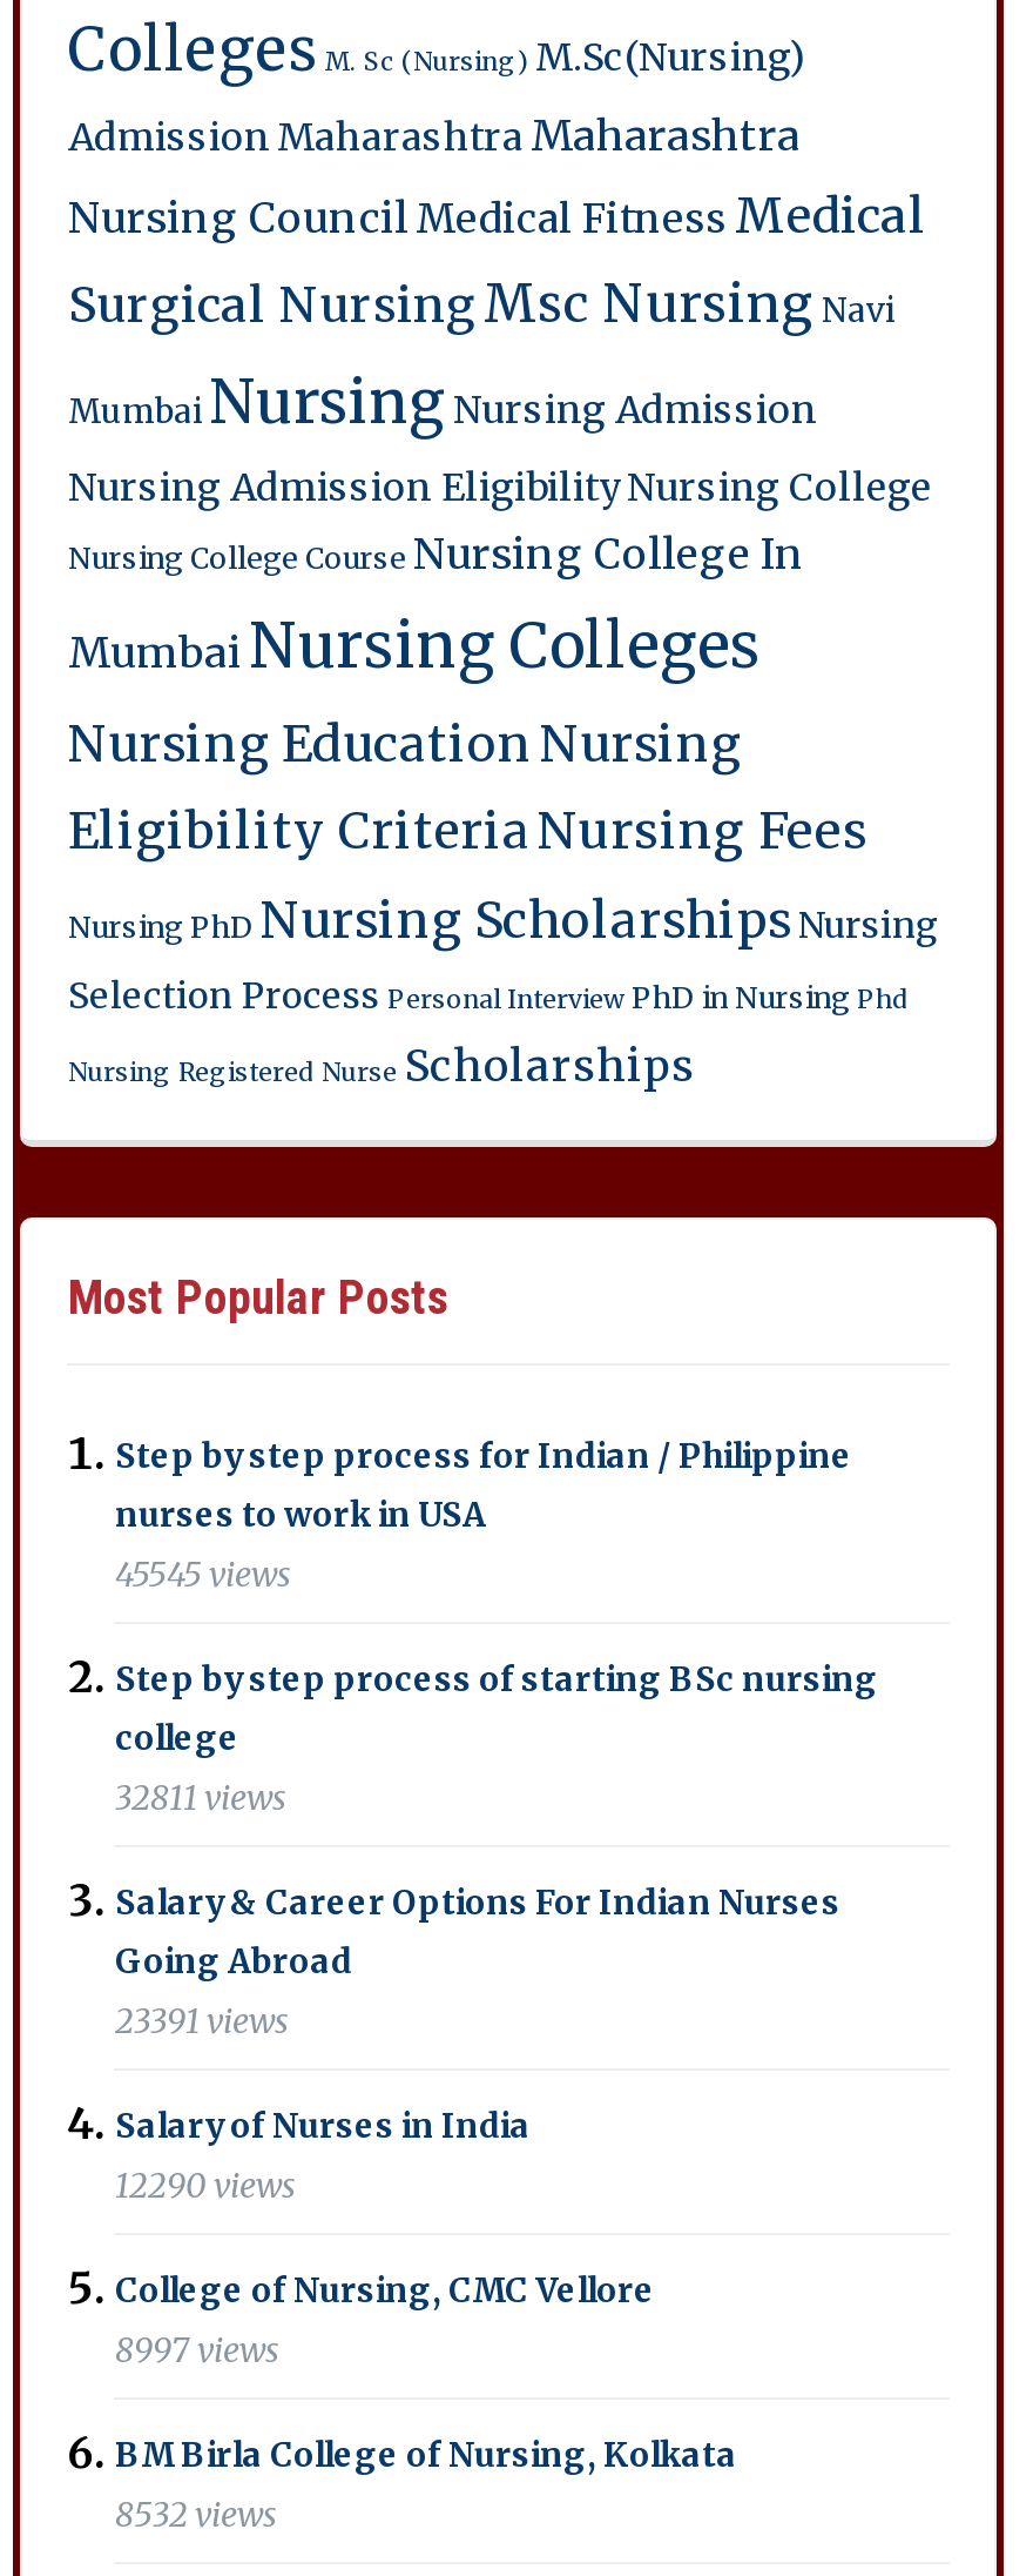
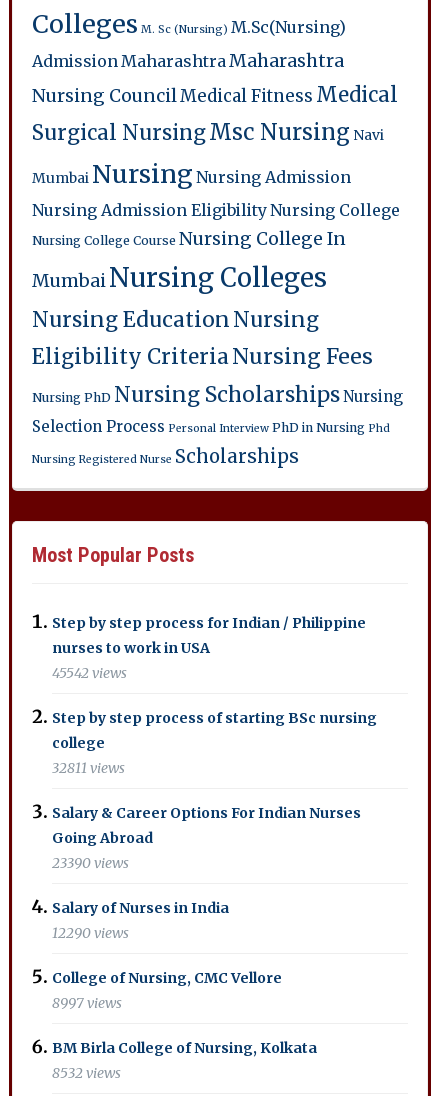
- 45545 views
+ 45542 views

- 23391 views
+ 23390 views
